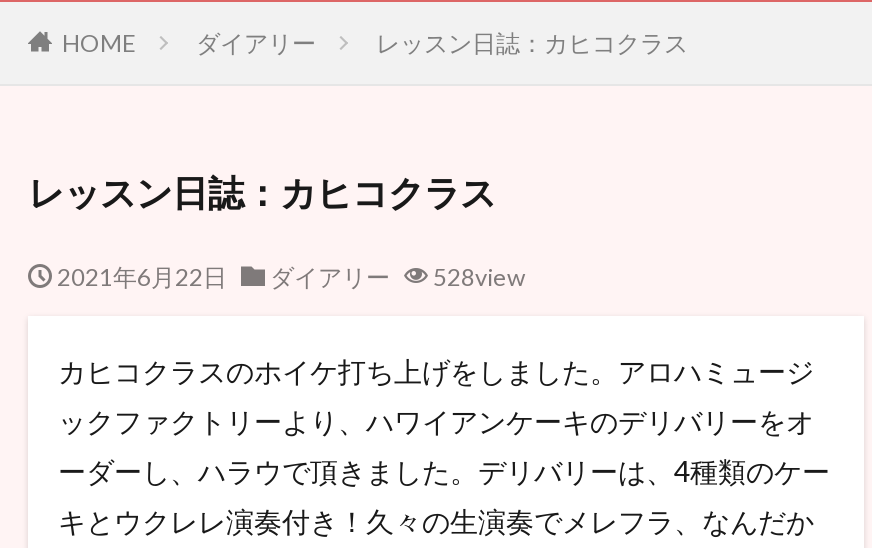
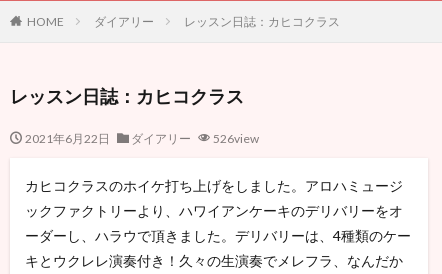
- 2021年6月22日 ダイアリー 528view
+ 2021年6月22日 ダイアリー 526view
